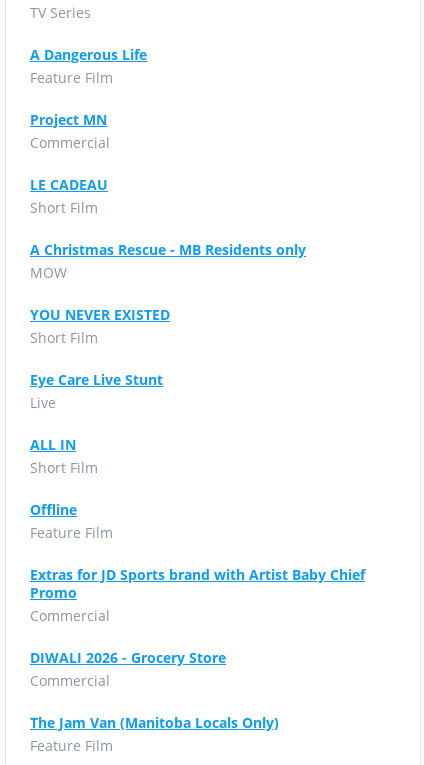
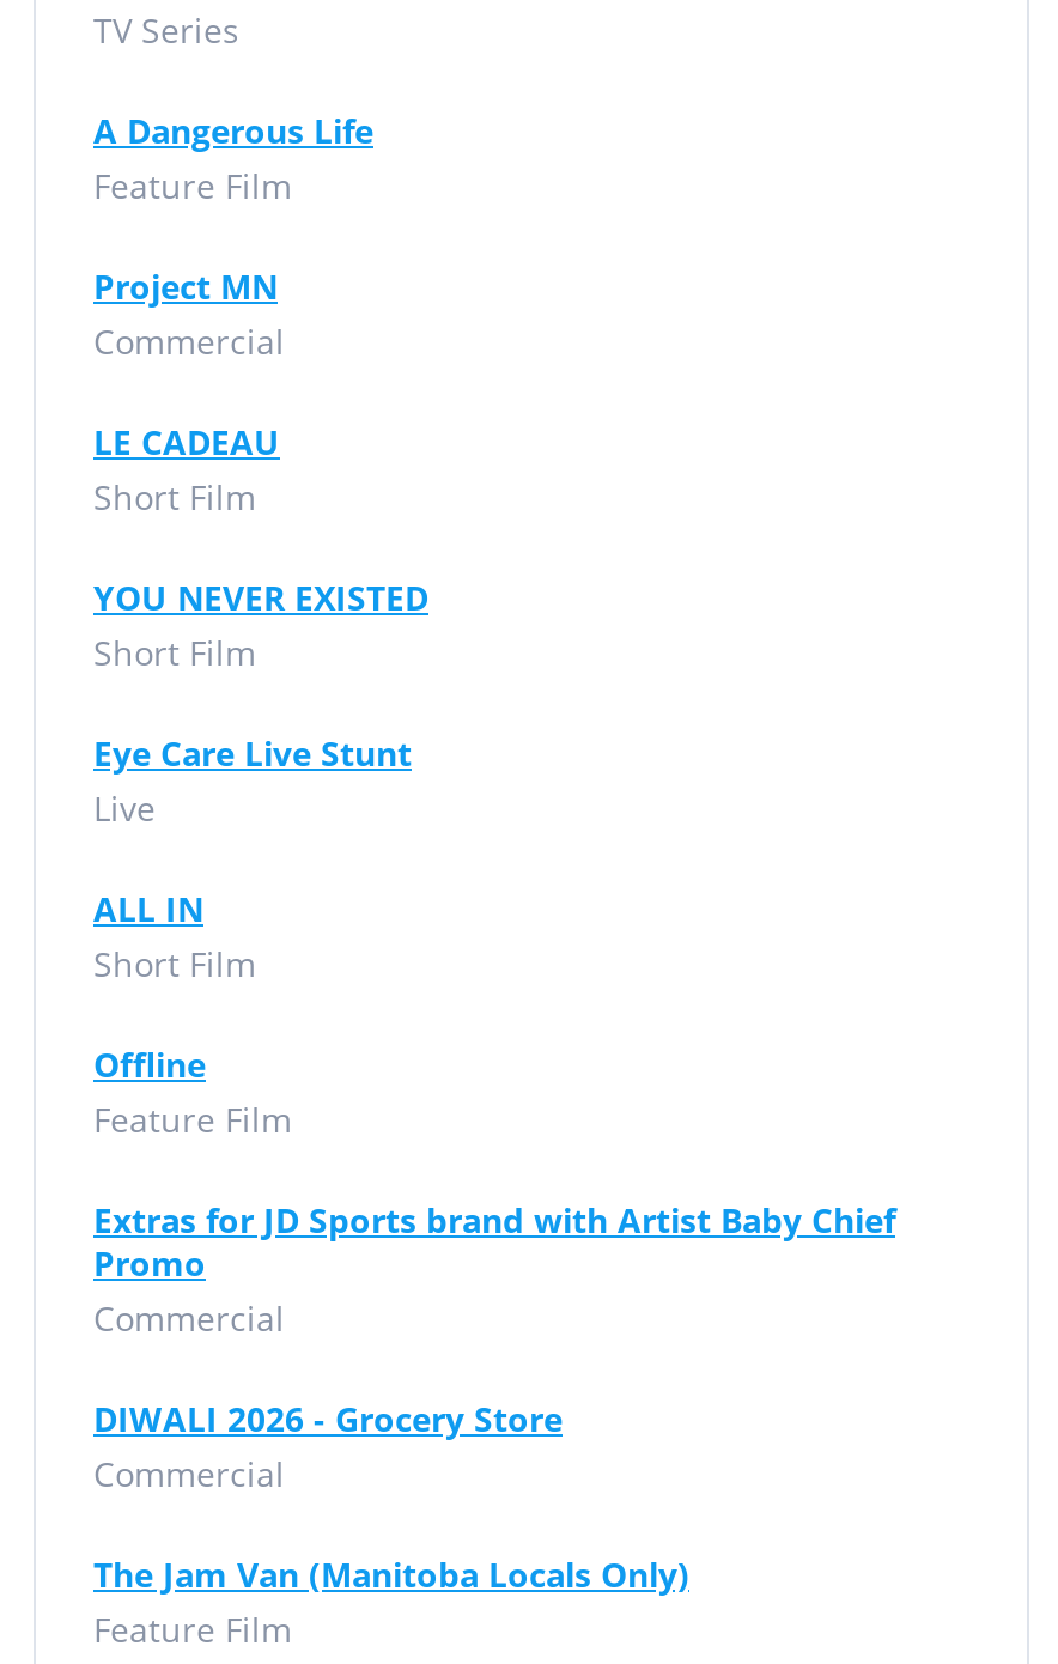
- A Christmas Rescue - MB Residents only
- MOW
